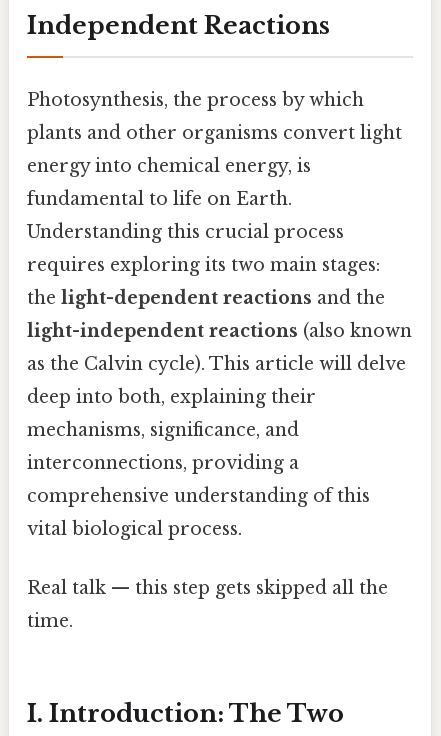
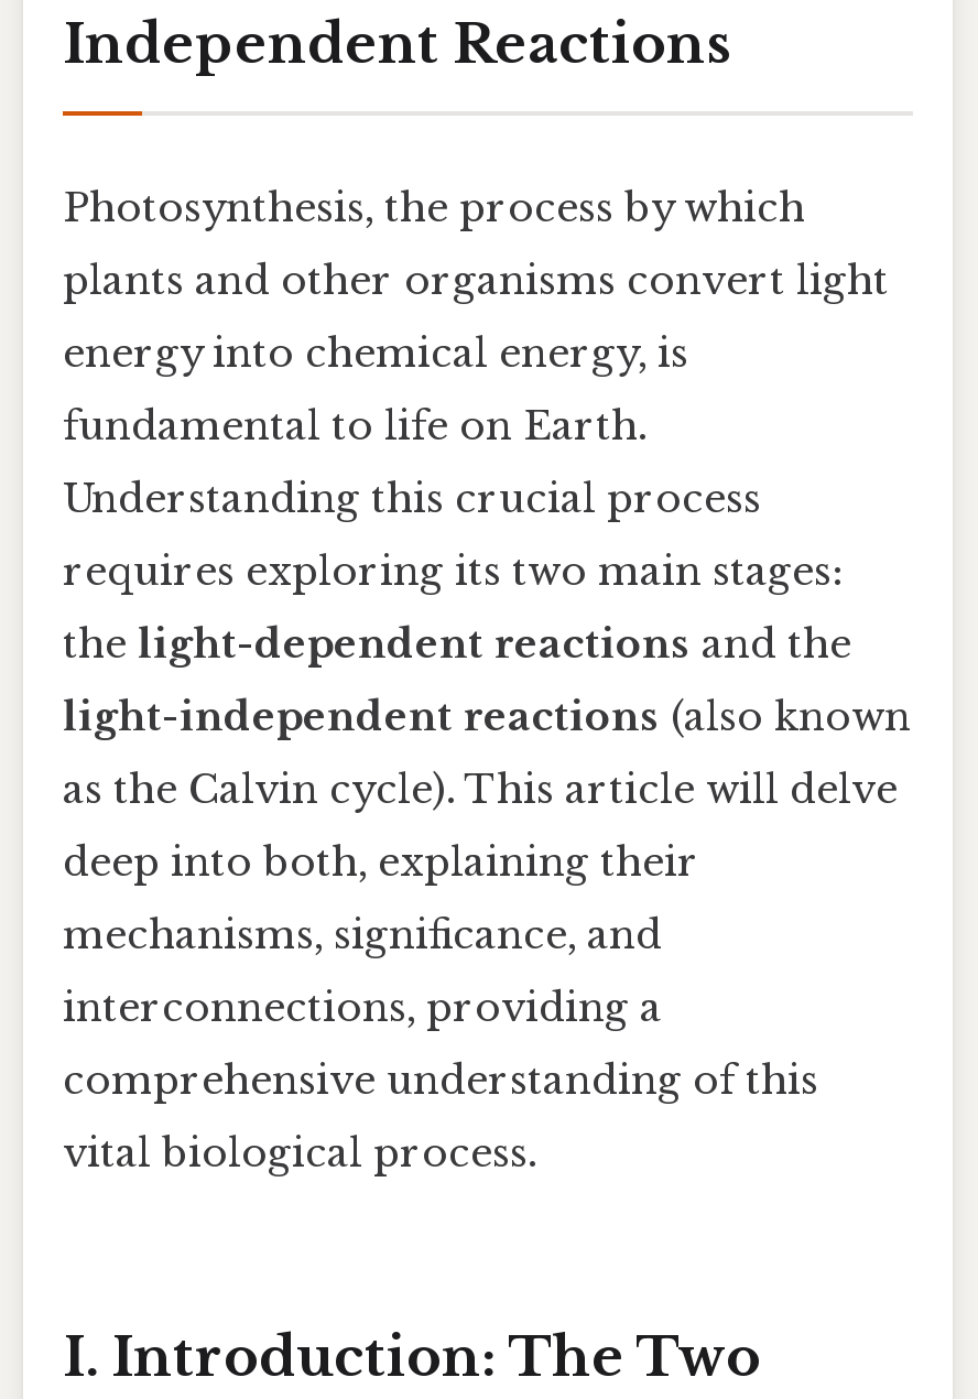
- Real talk — this step gets skipped all the
- time.
